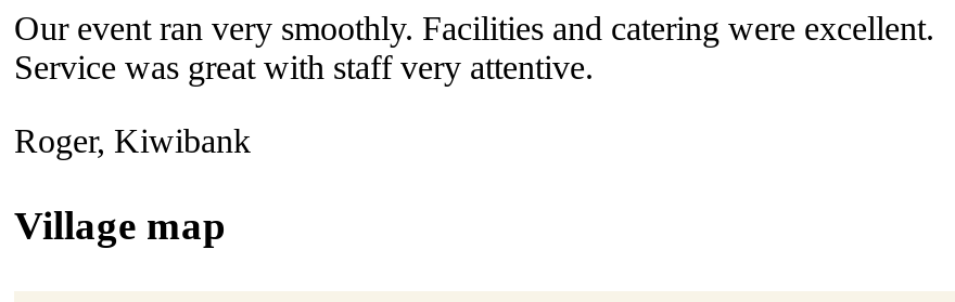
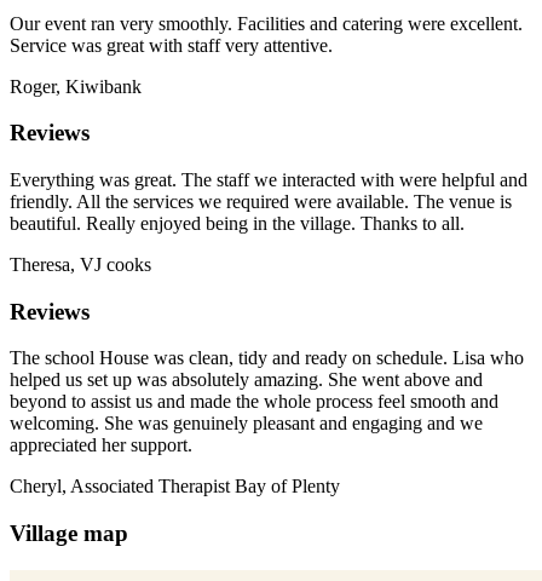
+ Reviews
+ Everything was great. The staff we interacted with were helpful and
+ friendly. All the services we required were available. The venue is
+ beautiful. Really enjoyed being in the village. Thanks to all.
+ Theresa, VJ cooks
+ Reviews
+ The school House was clean, tidy and ready on schedule. Lisa who
+ helped us set up was absolutely amazing. She went above and
+ beyond to assist us and made the whole process feel smooth and
+ welcoming. She was genuinely pleasant and engaging and we
+ appreciated her support.
+ Cheryl, Associated Therapist Bay of Plenty
